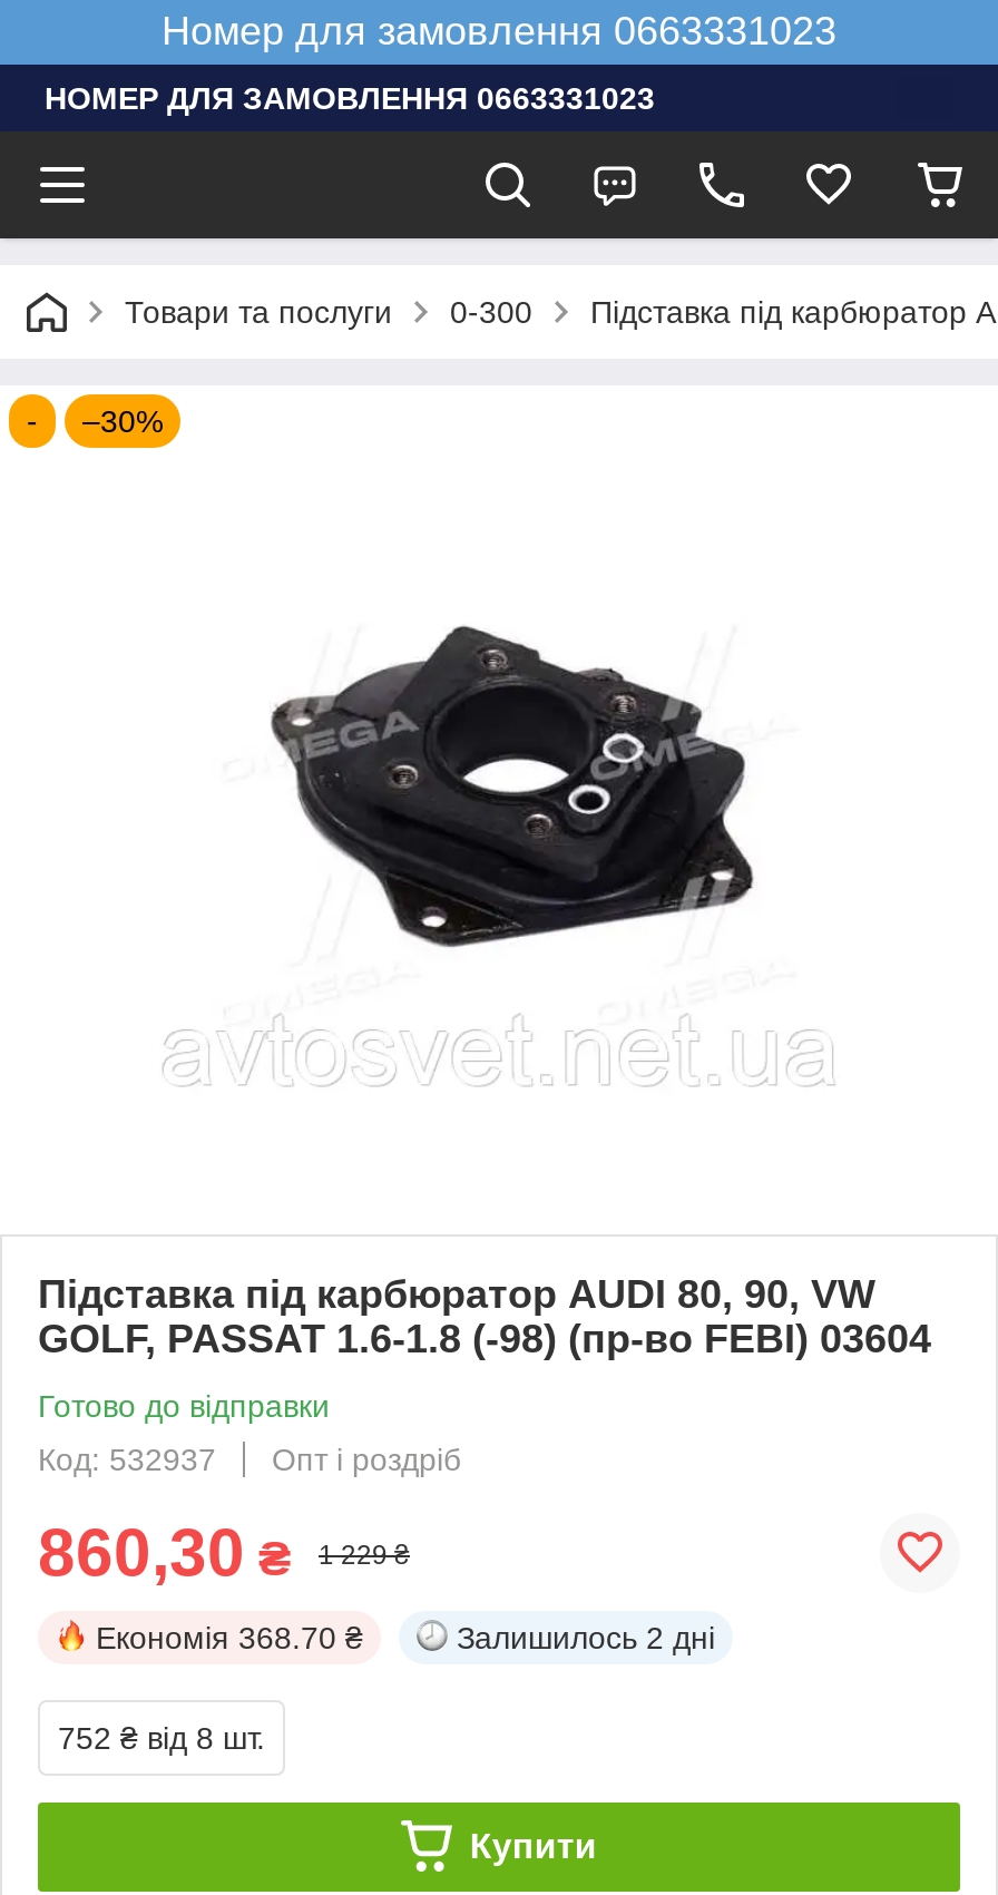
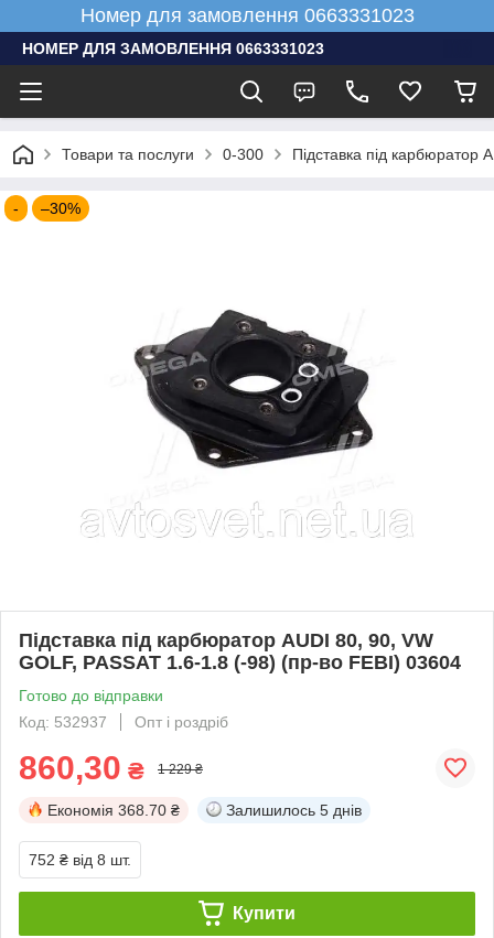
- Залишилось 2 дні
+ Залишилось 5 днів
